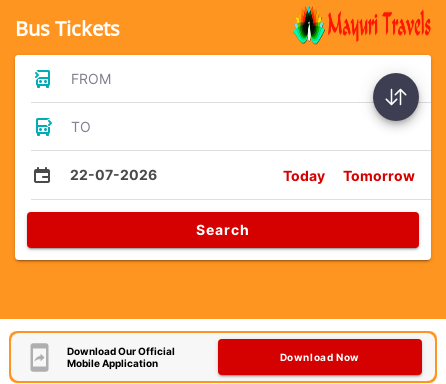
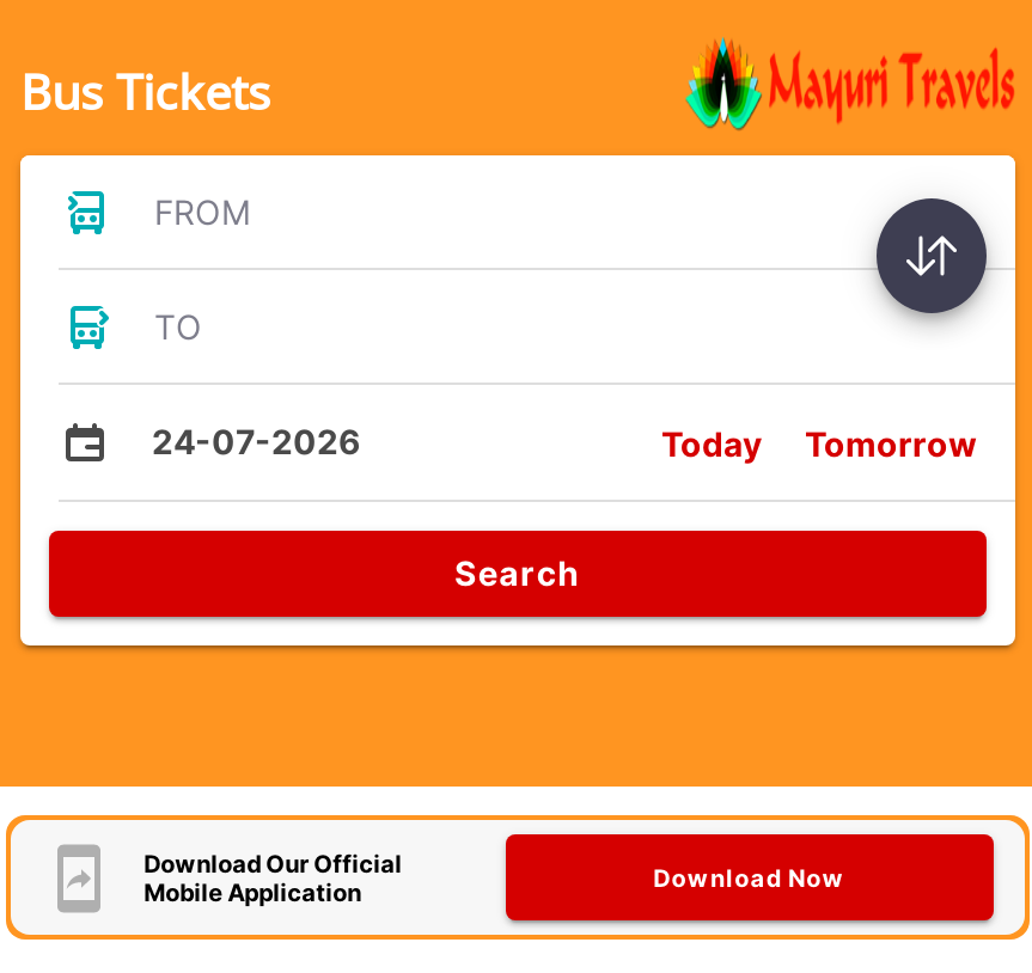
- 22-07-2026
+ 24-07-2026
